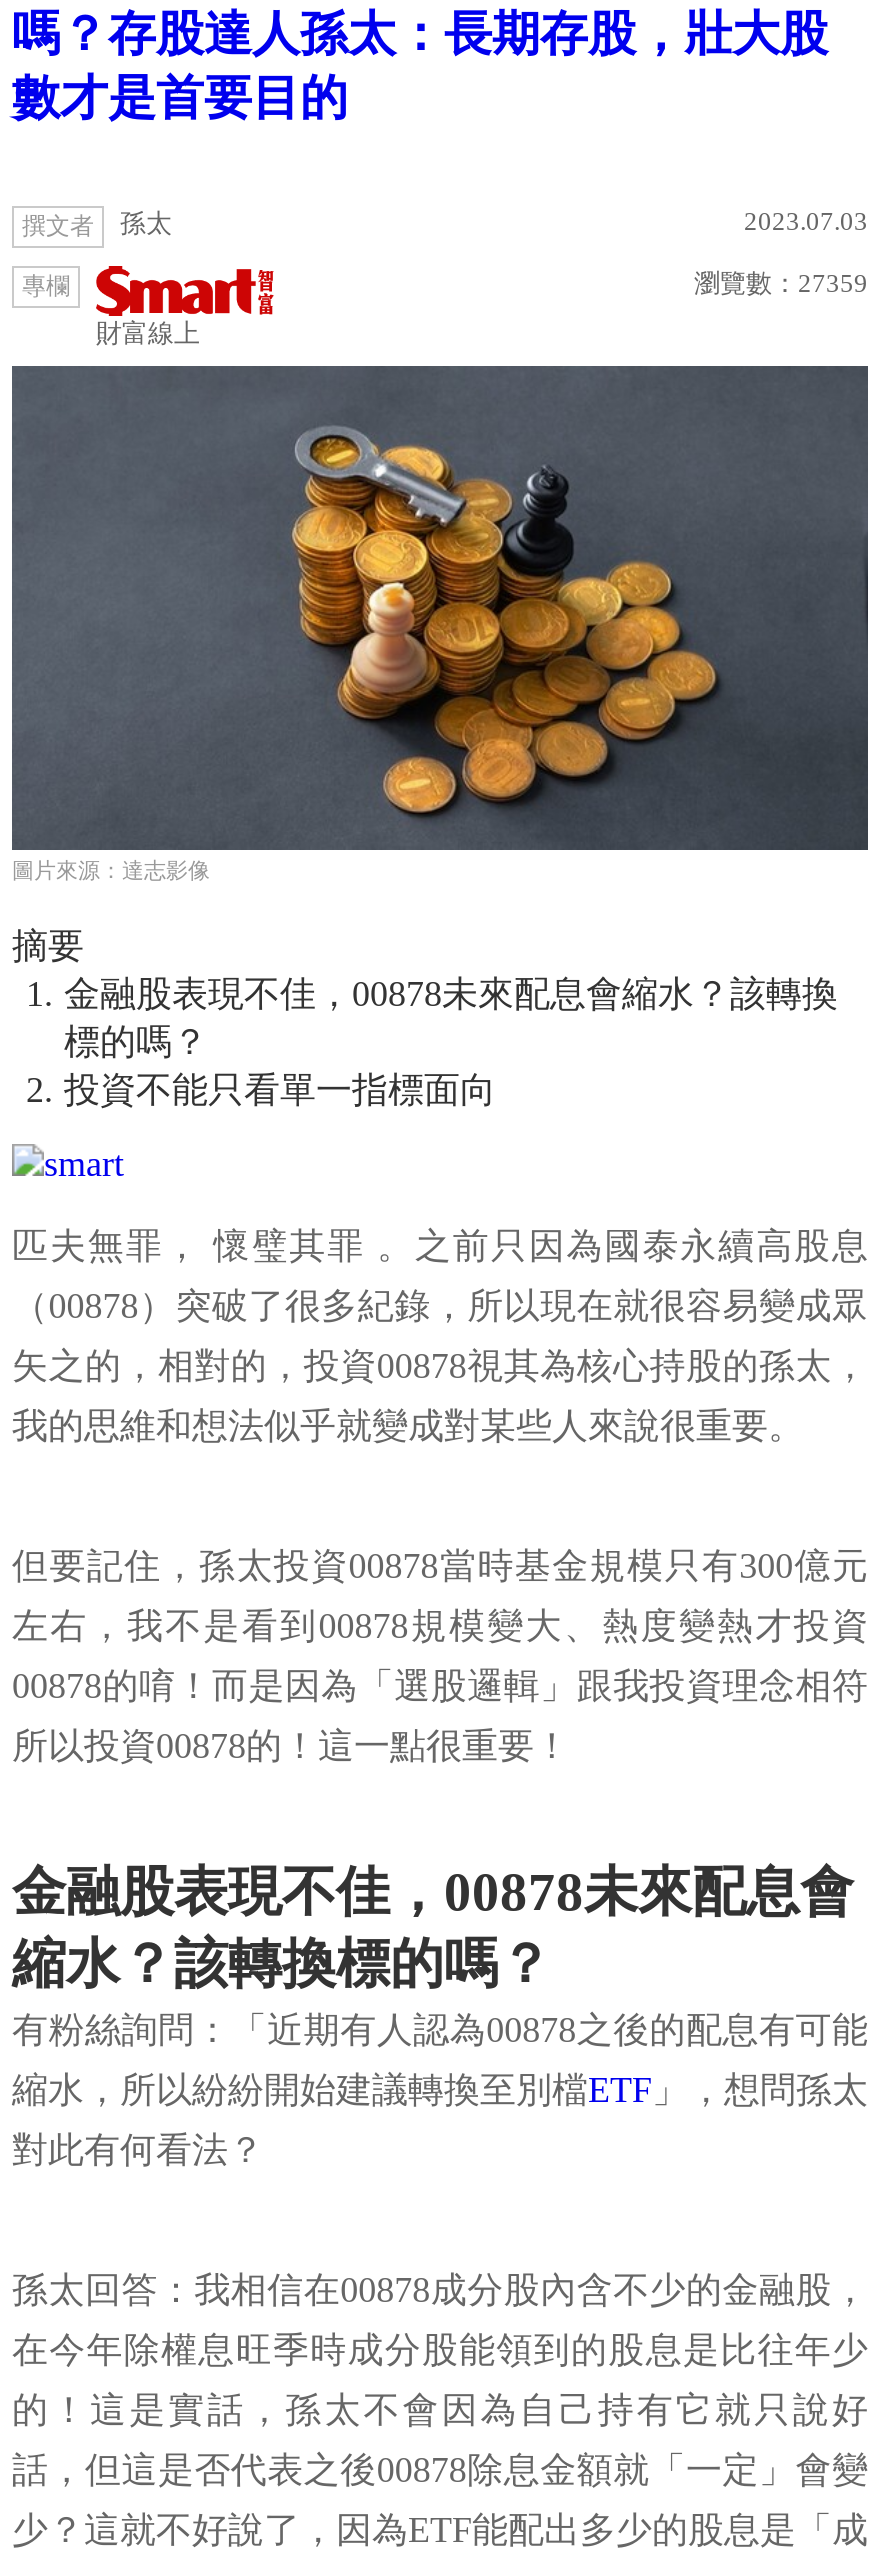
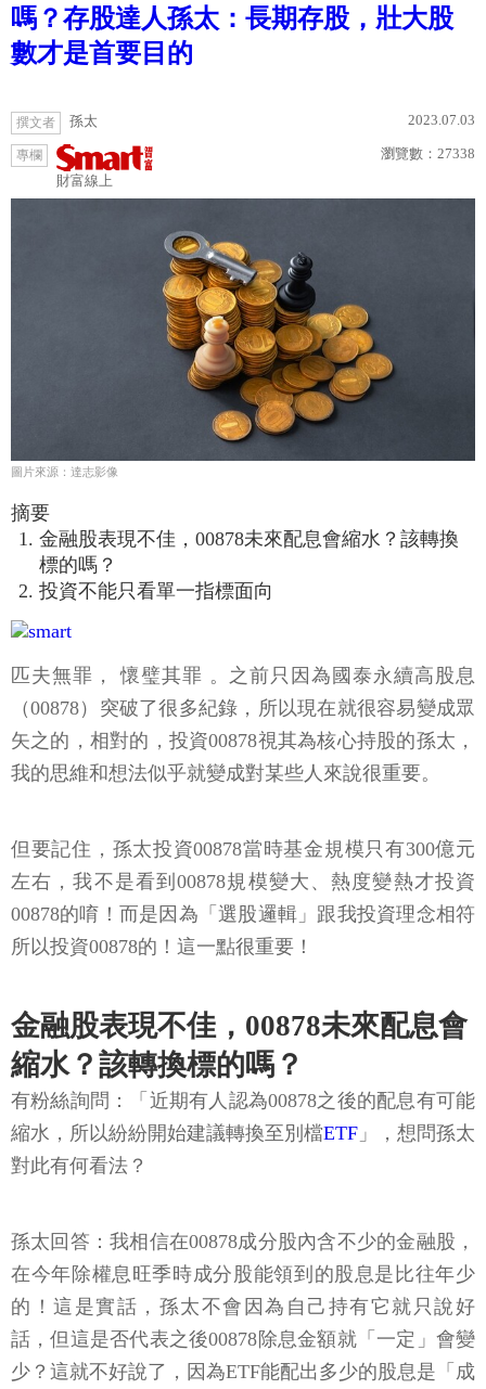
- 瀏覽數：27359
+ 瀏覽數：27338
